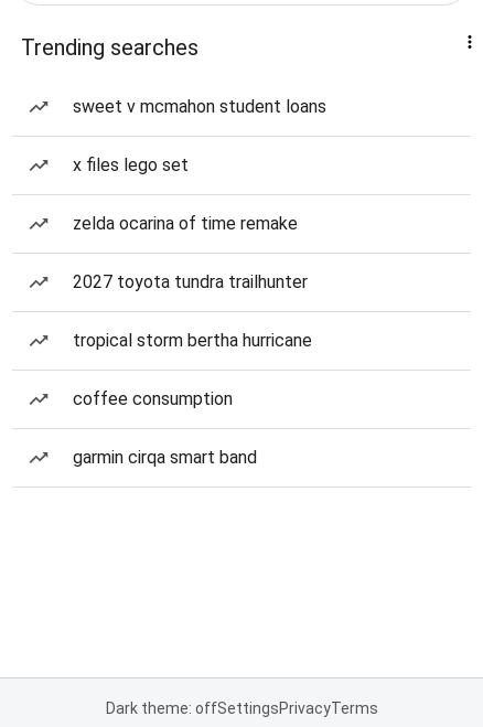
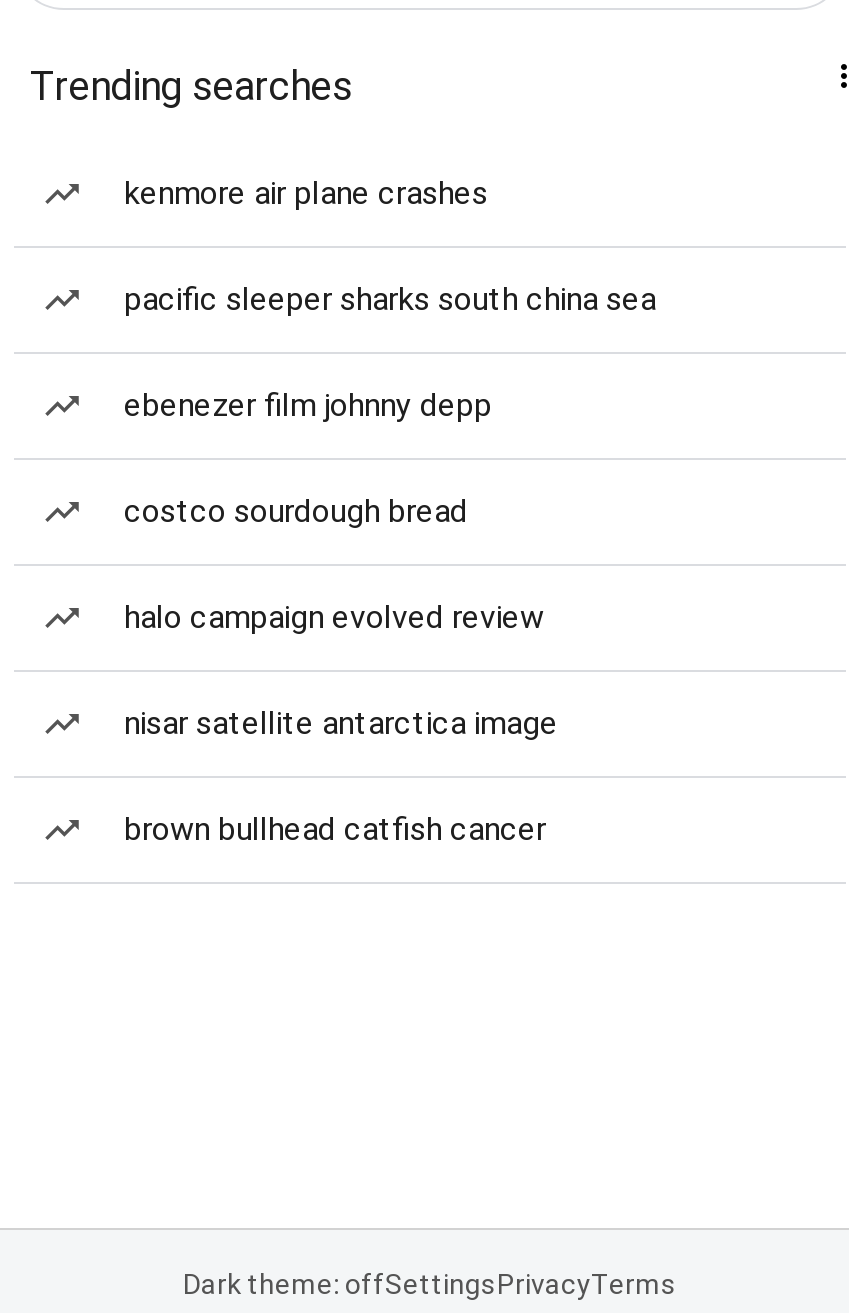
- sweet v mcmahon student loans
+ kenmore air plane crashes

- x files lego set
+ pacific sleeper sharks south china sea

- zelda ocarina of time remake
+ ebenezer film johnny depp

- 2027 toyota tundra trailhunter
+ costco sourdough bread

- tropical storm bertha hurricane
+ halo campaign evolved review

- coffee consumption
+ nisar satellite antarctica image

- garmin cirqa smart band
+ brown bullhead catfish cancer
